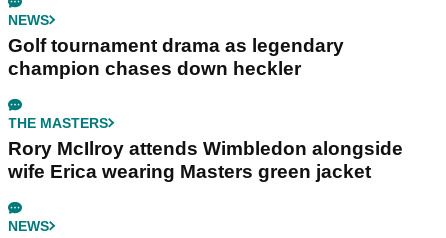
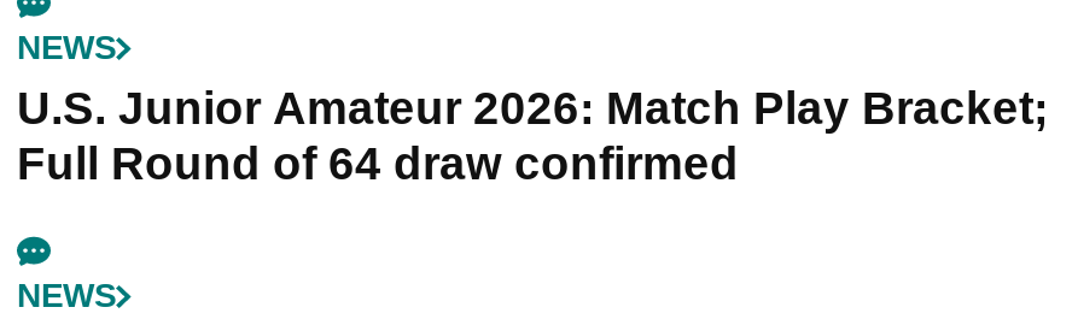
- Golf tournament drama as legendary
- champion chases down heckler
- THE MASTERS
- Rory McIlroy attends Wimbledon alongside
- wife Erica wearing Masters green jacket
+ U.S. Junior Amateur 2026: Match Play Bracket;
+ Full Round of 64 draw confirmed
